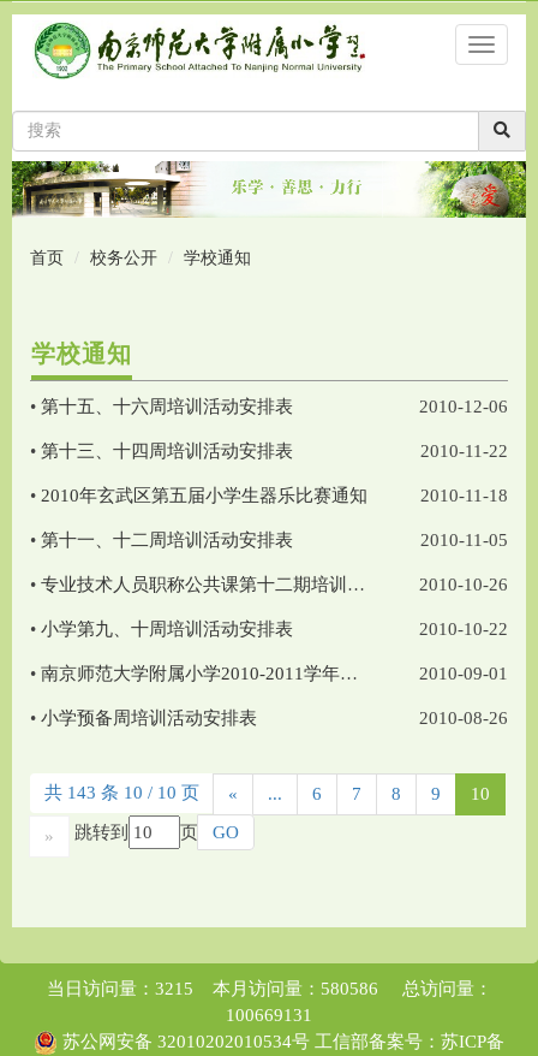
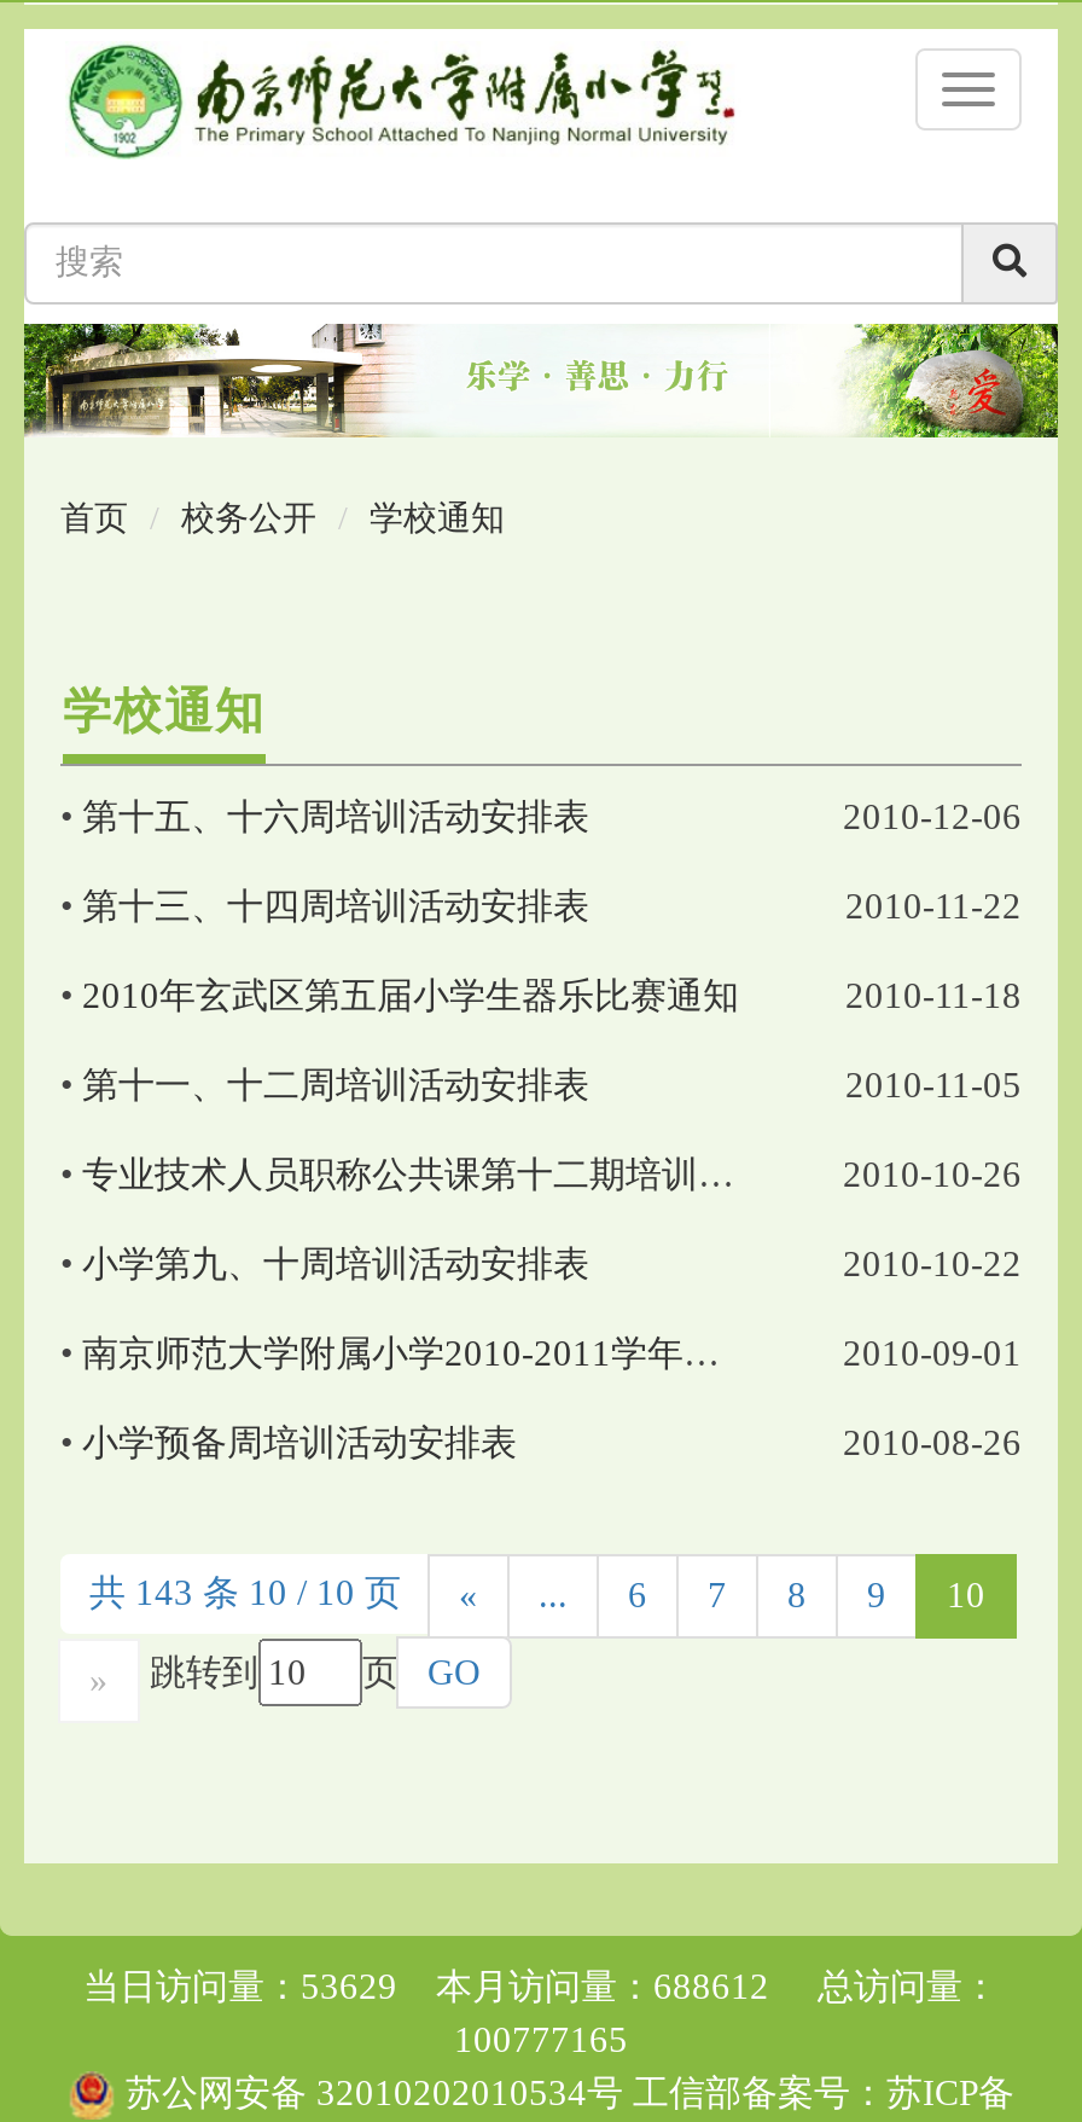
- 当日访问量：3215 本月访问量：580586 总访问量：
+ 当日访问量：53629 本月访问量：688612 总访问量：

- 100669131
+ 100777165
